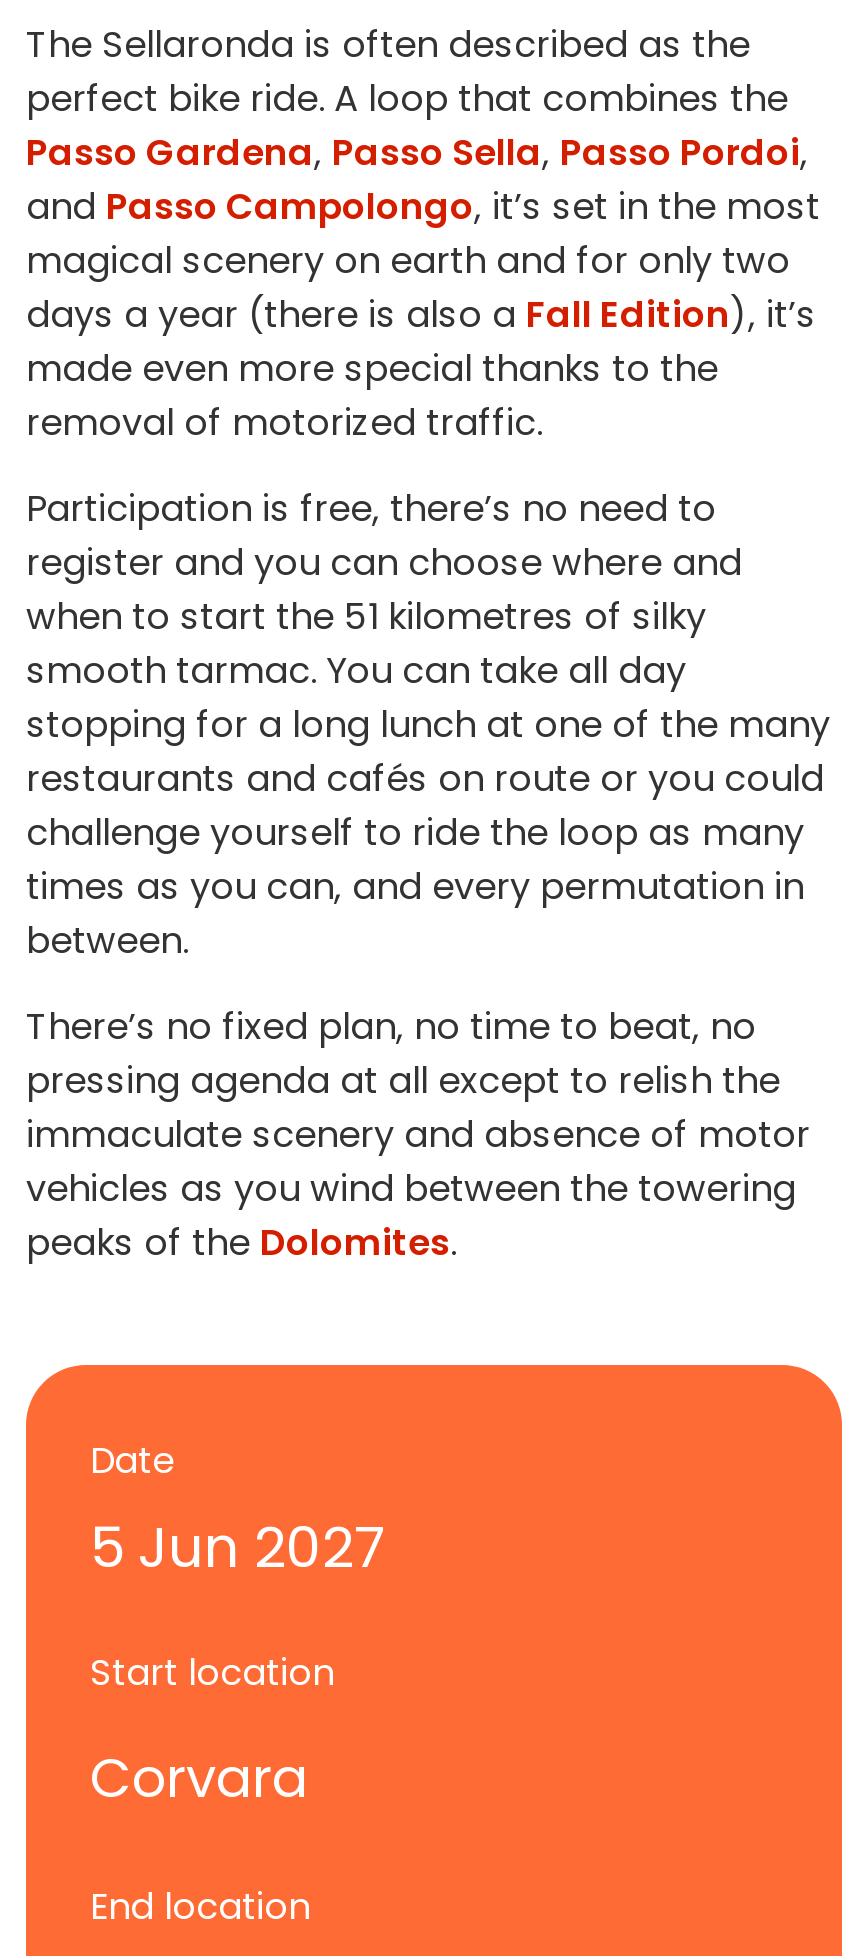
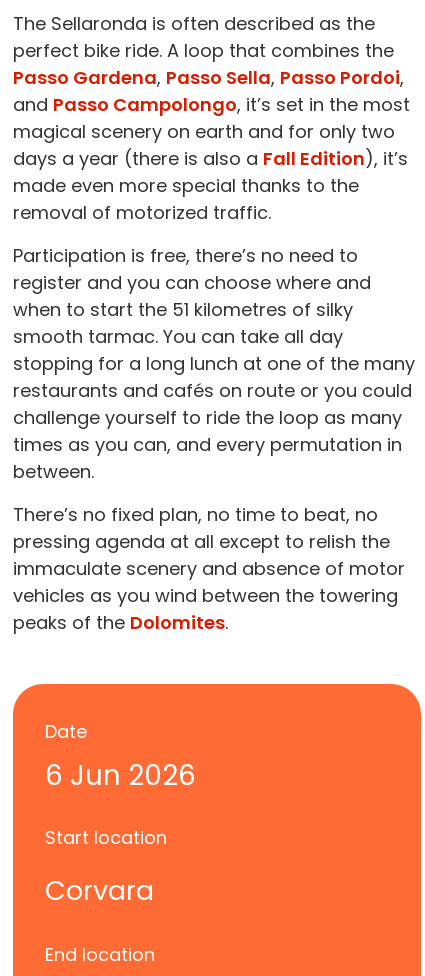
- 5 Jun 2027
+ 6 Jun 2026
